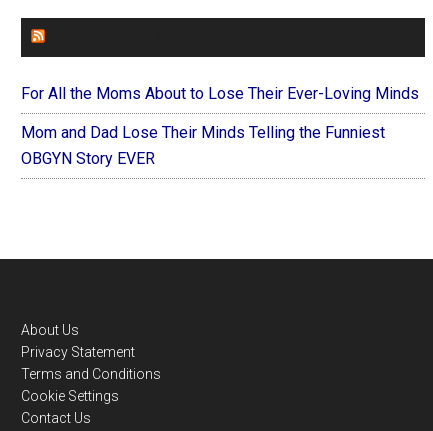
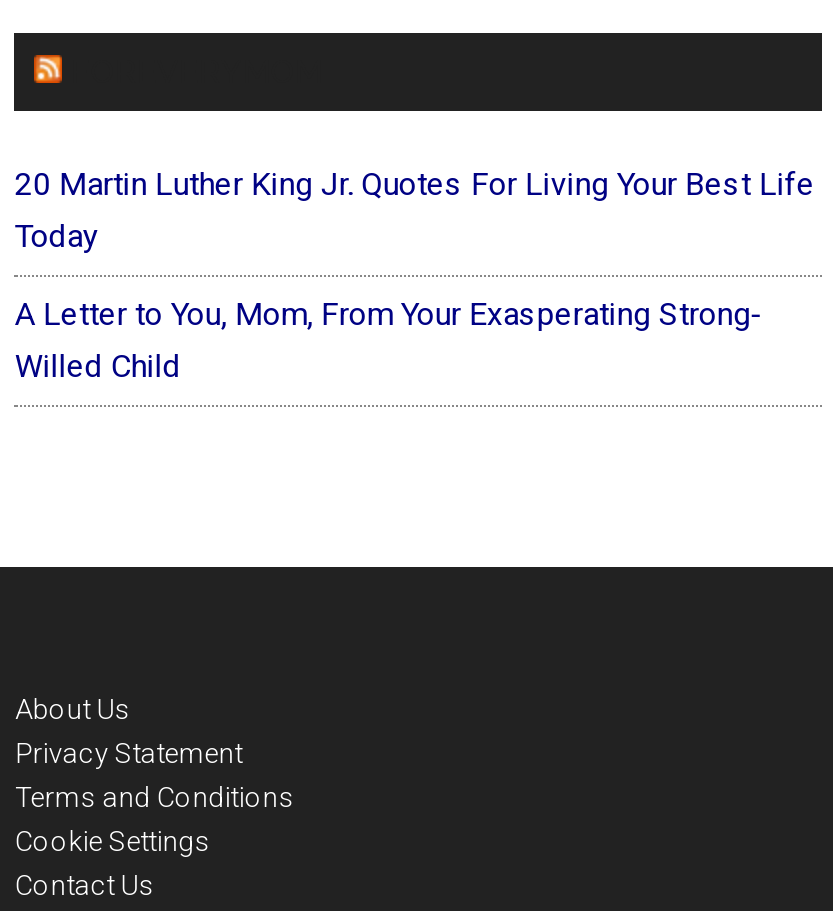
- For All the Moms About to Lose Their Ever-Loving Minds
+ 20 Martin Luther King Jr. Quotes For Living Your Best Life
+ Today

- Mom and Dad Lose Their Minds Telling the Funniest
- OBGYN Story EVER
+ A Letter to You, Mom, From Your Exasperating Strong-
+ Willed Child
